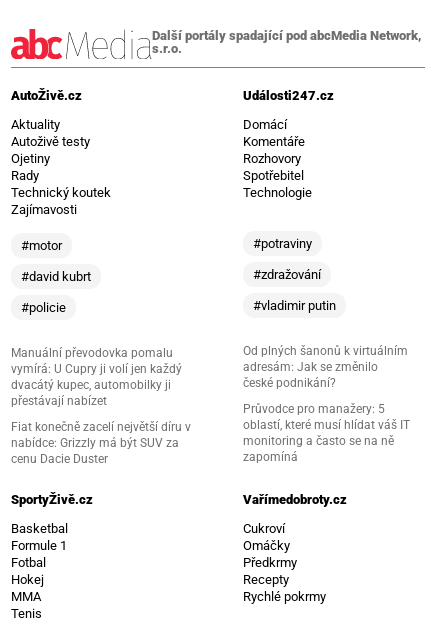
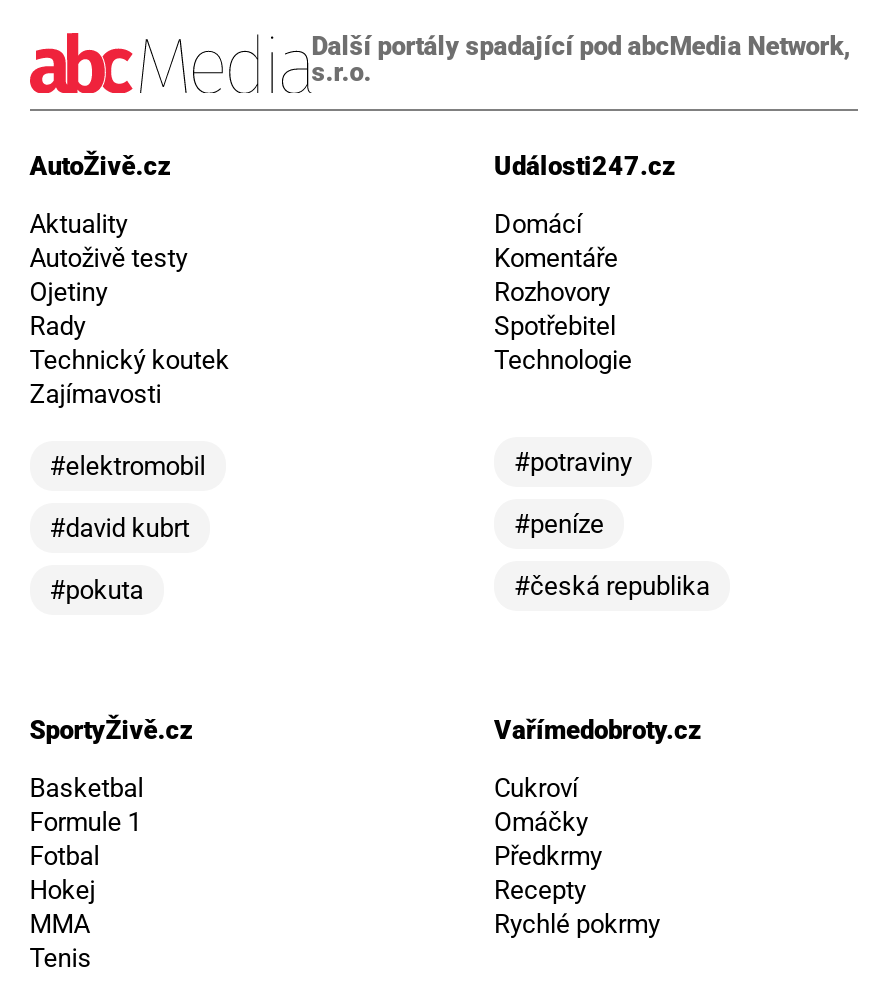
- #motor
+ #elektromobil

- #zdražování
- #vladimir putin
- Od plných šanonů k virtuálním
- adresám: Jak se změnilo
- české podnikání?
- Průvodce pro manažery: 5
- oblastí, které musí hlídat váš IT
- monitoring a často se na ně
- zapomíná
+ #peníze
+ #česká republika

- #policie
- Manuální převodovka pomalu
- vymírá: U Cupry ji volí jen každý
- dvacátý kupec, automobilky ji
- přestávají nabízet
- Fiat konečně zacelí největší díru v
- nabídce: Grizzly má být SUV za
- cenu Dacie Duster
+ #pokuta
